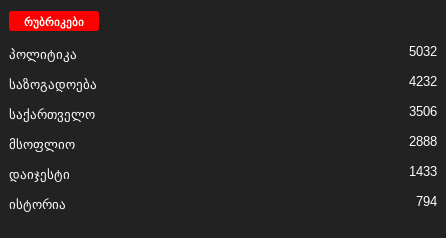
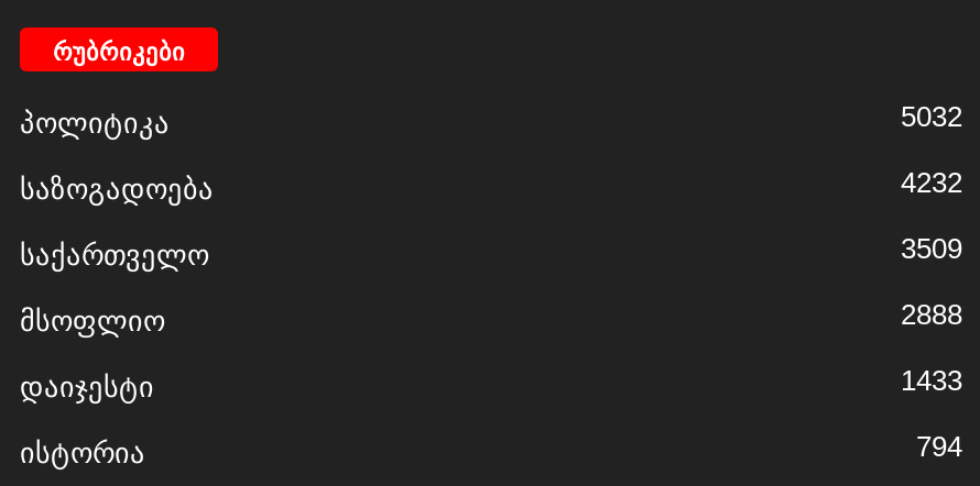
- 3506
+ 3509
